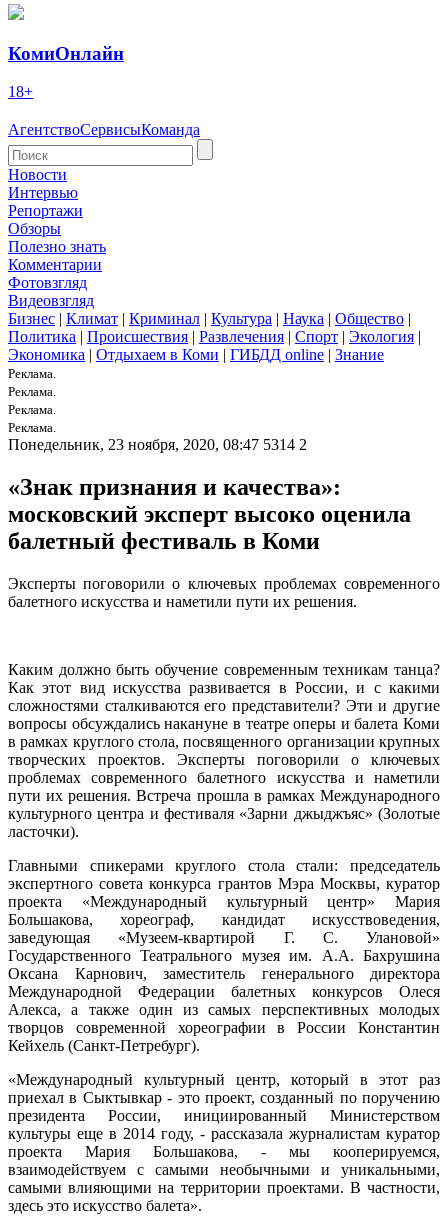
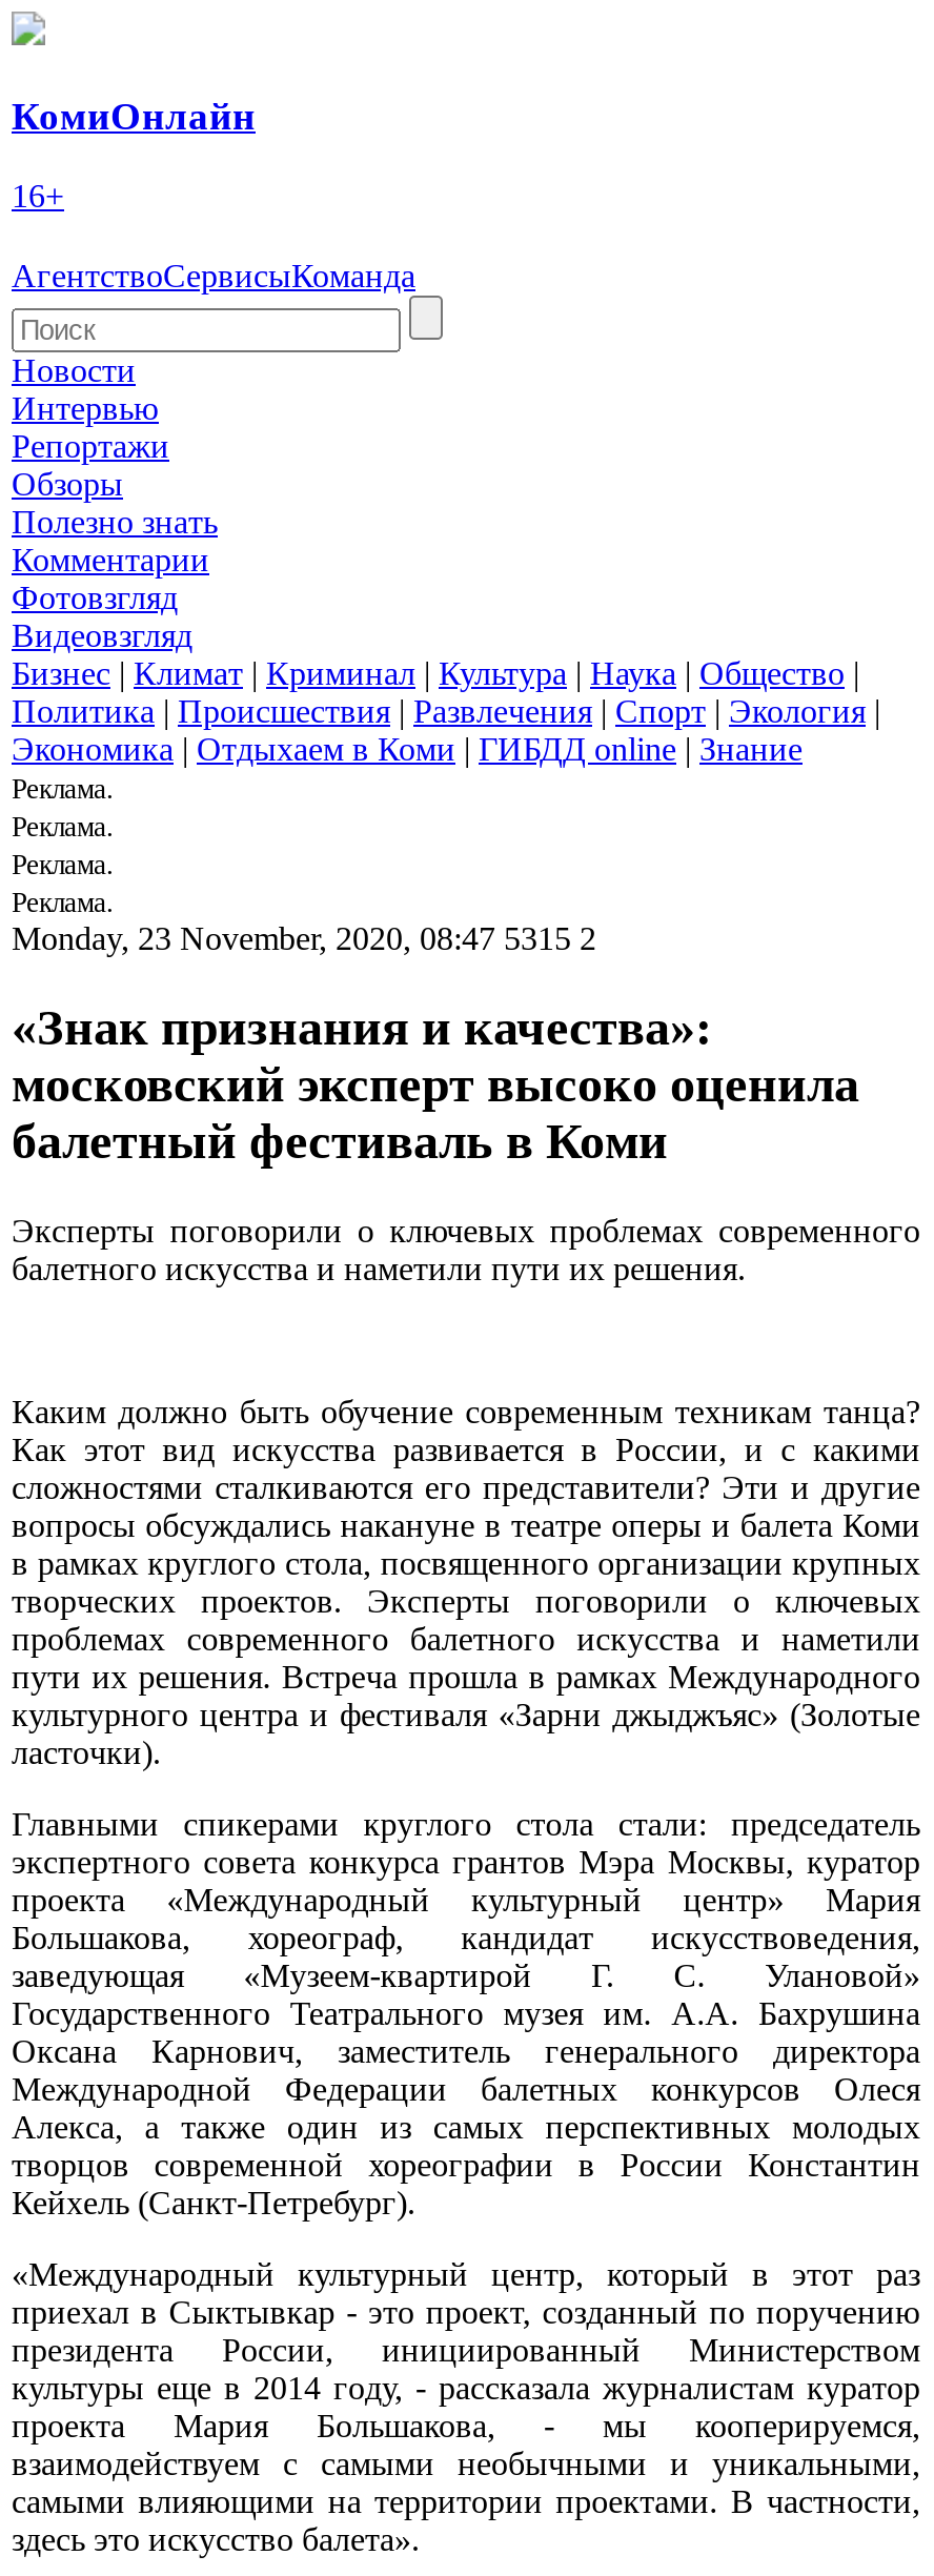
- 18+
+ 16+

- Понедельник, 23 ноября, 2020, 08:47 5314 2
+ Monday, 23 November, 2020, 08:47 5315 2
